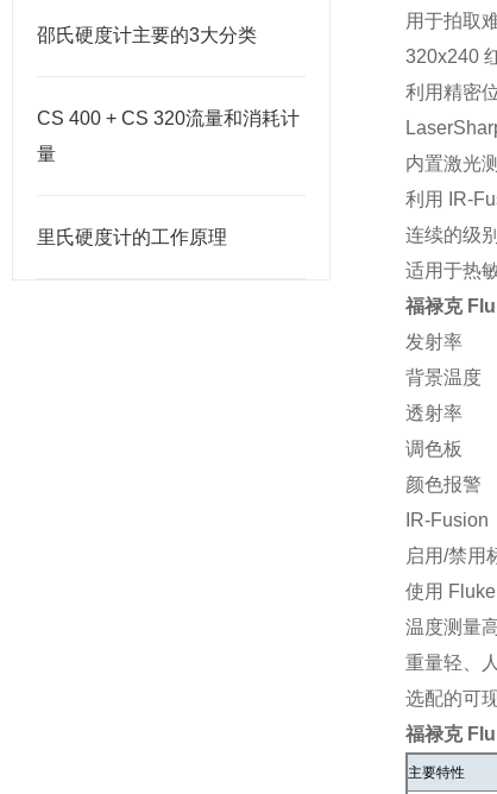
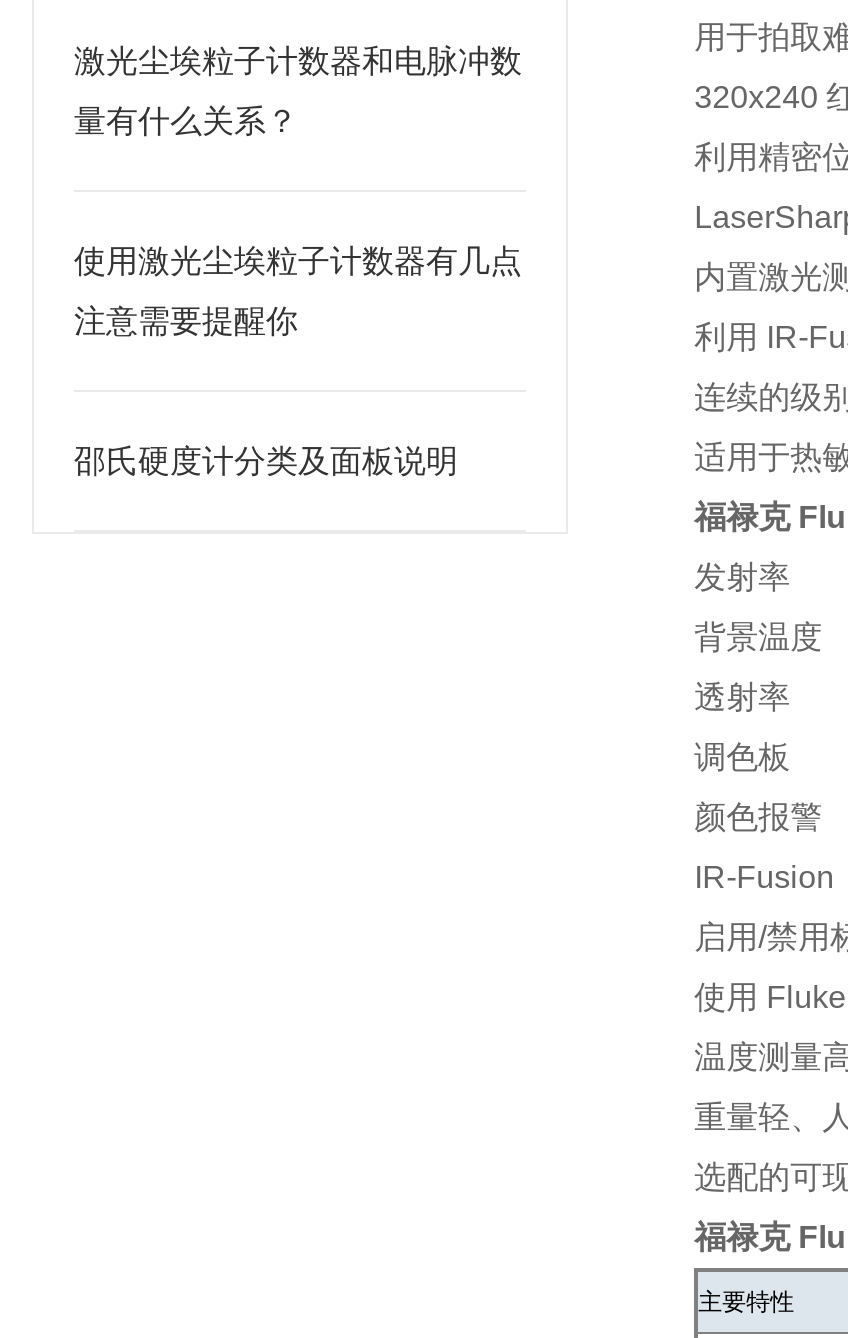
- 邵氏硬度计主要的3大分类
+ 激光尘埃粒子计数器和电脉冲数
+ 量有什么关系？

- CS 400 + CS 320流量和消耗计
- 量
+ 使用激光尘埃粒子计数器有几点
+ 注意需要提醒你

- 里氏硬度计的工作原理
+ 邵氏硬度计分类及面板说明
